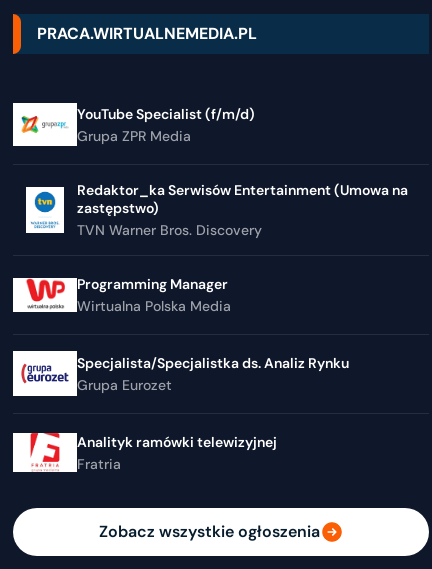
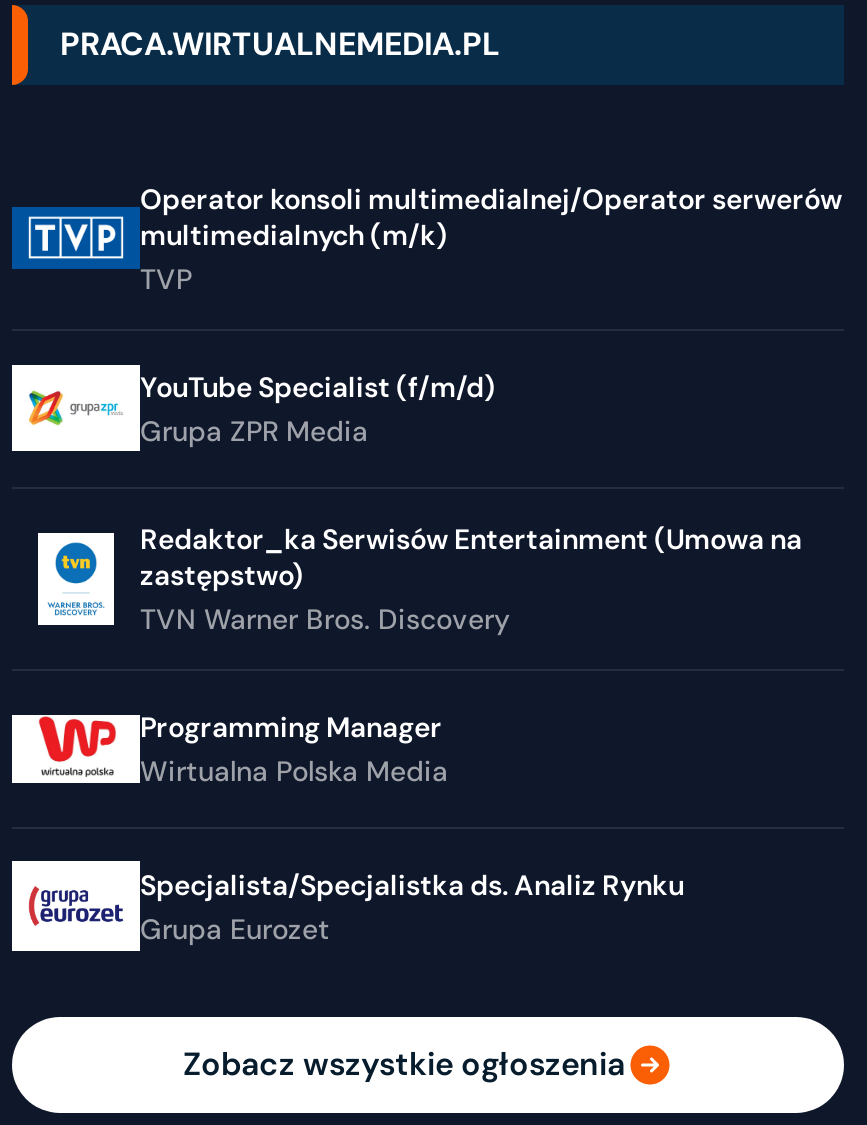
+ [image]
+ Operator konsoli multimedialnej/Operator serwerów
+ multimedialnych (m/k)
+ TVP

moved down: YouTube Specialist (f/m/d) | Grupa ZPR Media | Redaktor_ka Serwisów Entertainment (Umowa na | ... | Specjalista/Specjalistka ds. Analiz Rynku | Grupa Eurozet

- [image]
- Analityk ramówki telewizyjnej
- Fratria
